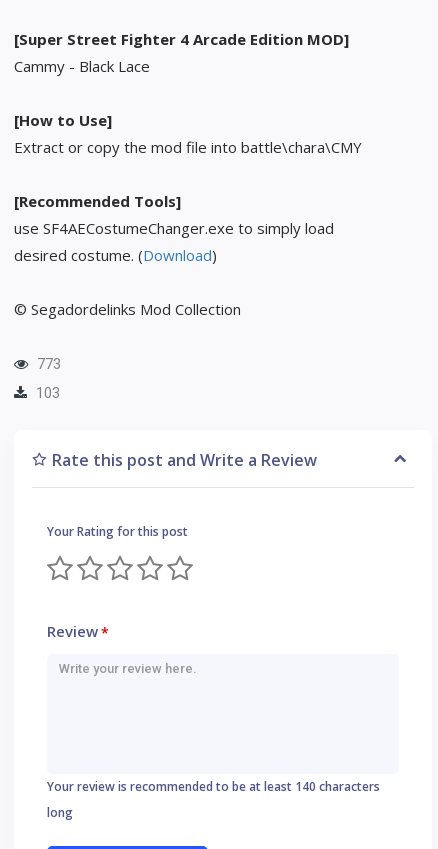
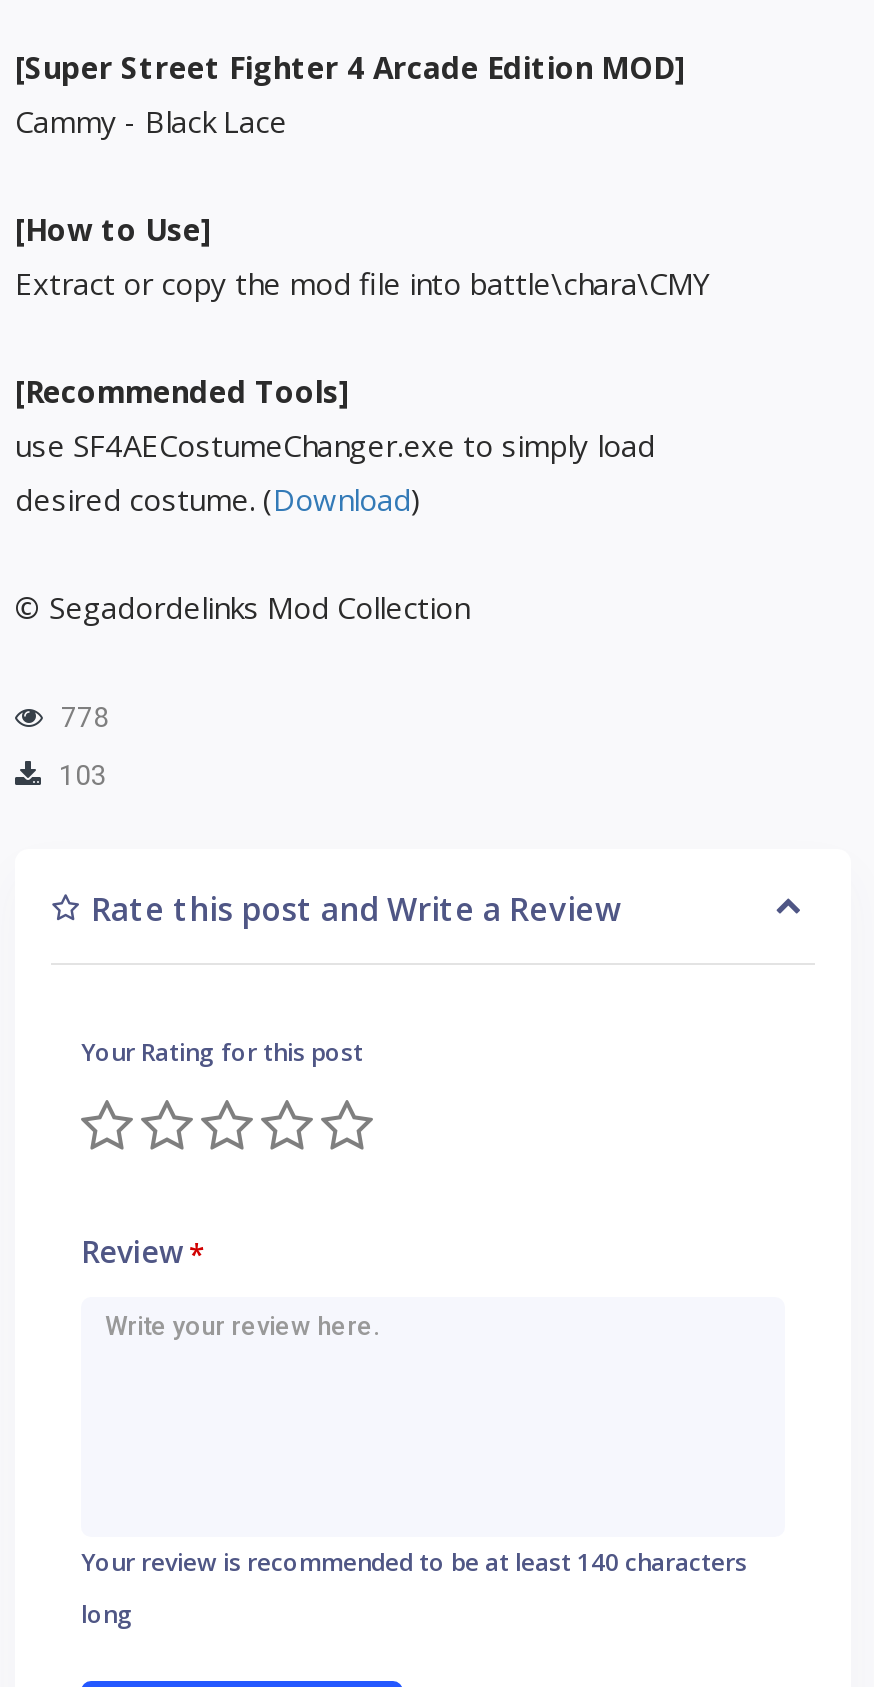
- 773
+ 778
